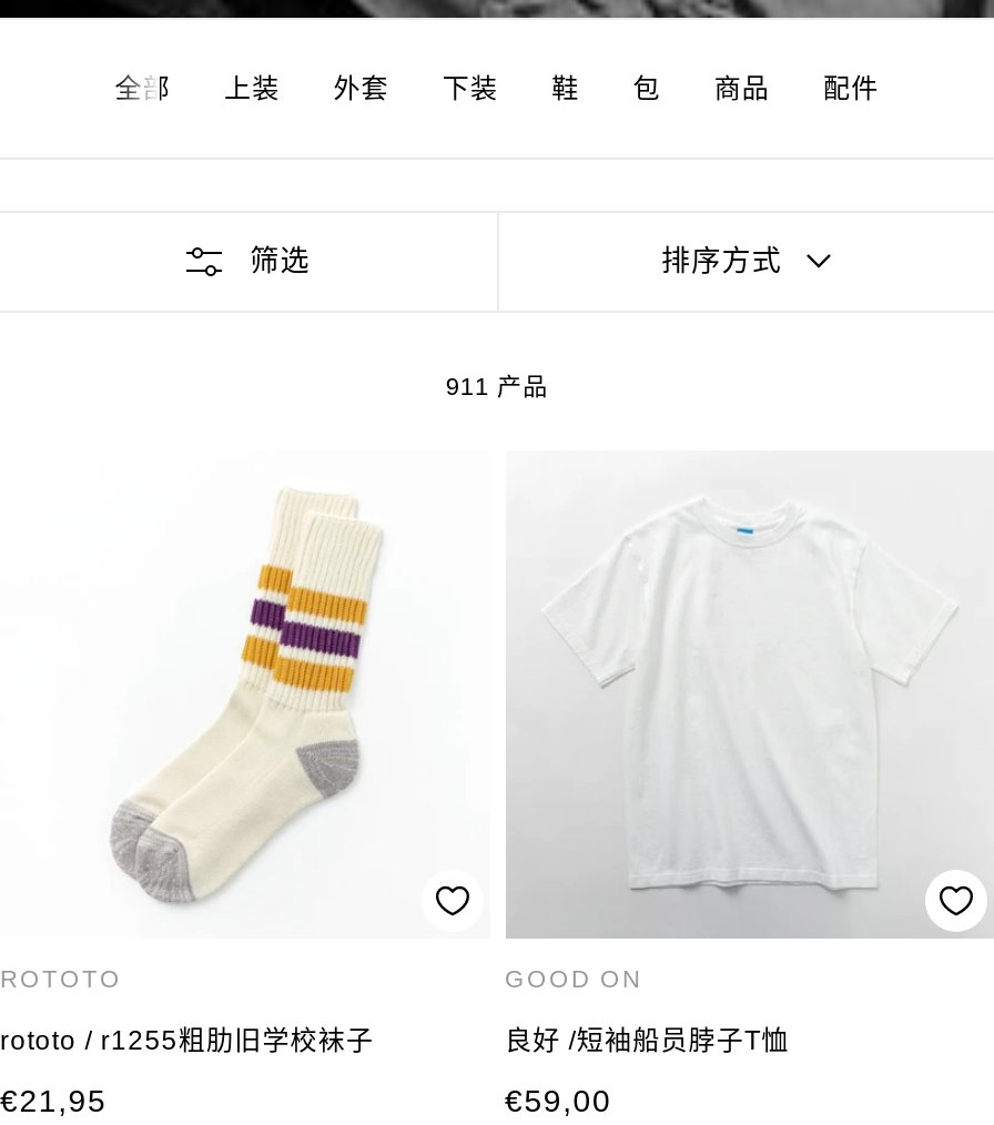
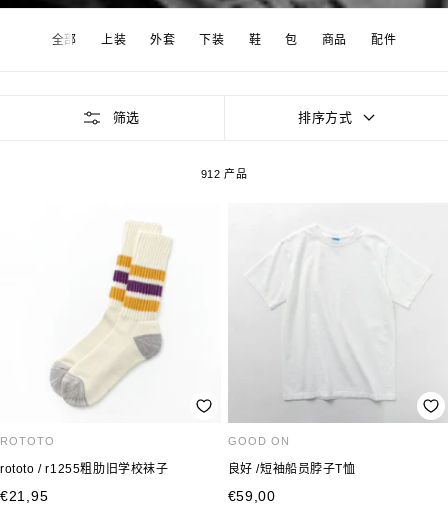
- 911 产品
+ 912 产品
